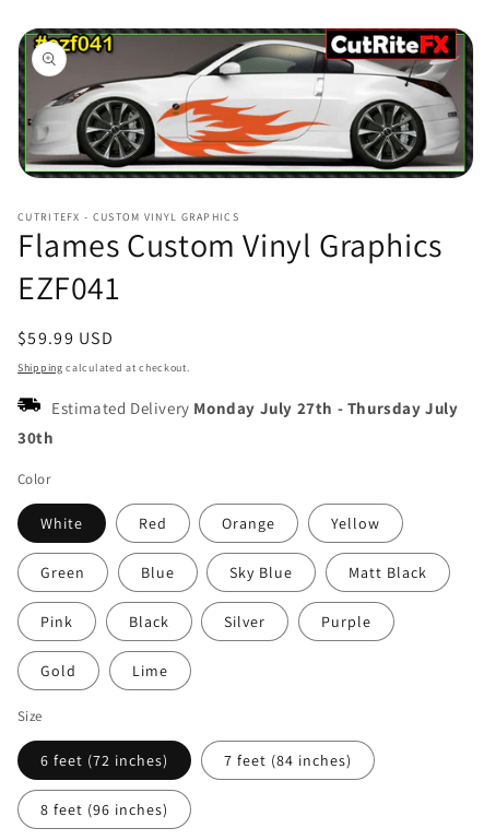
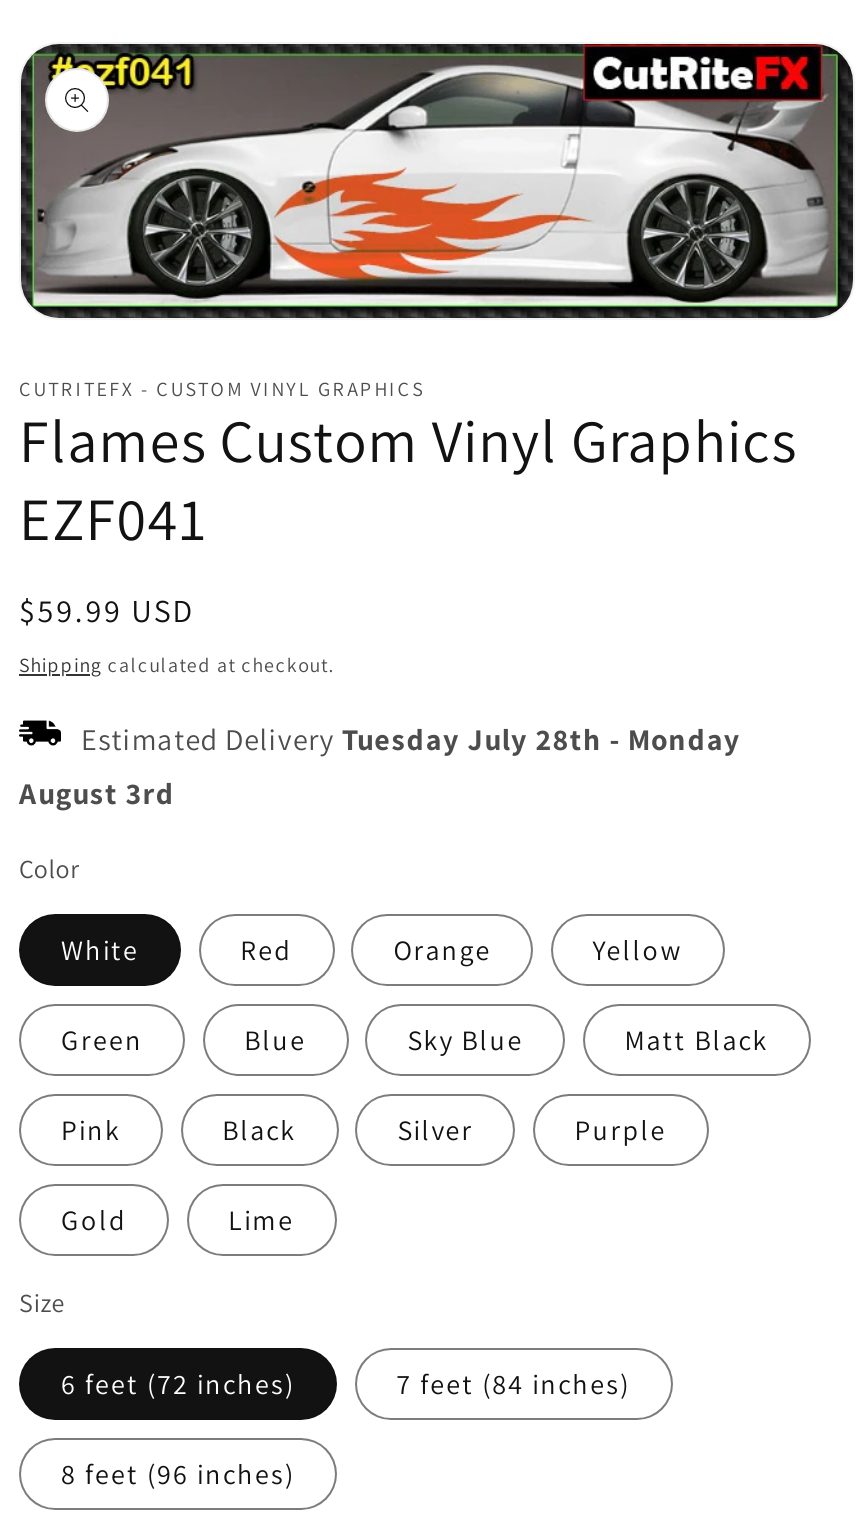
- Estimated Delivery Monday July 27th - Thursday July
- 30th
+ Estimated Delivery Tuesday July 28th - Monday
+ August 3rd
